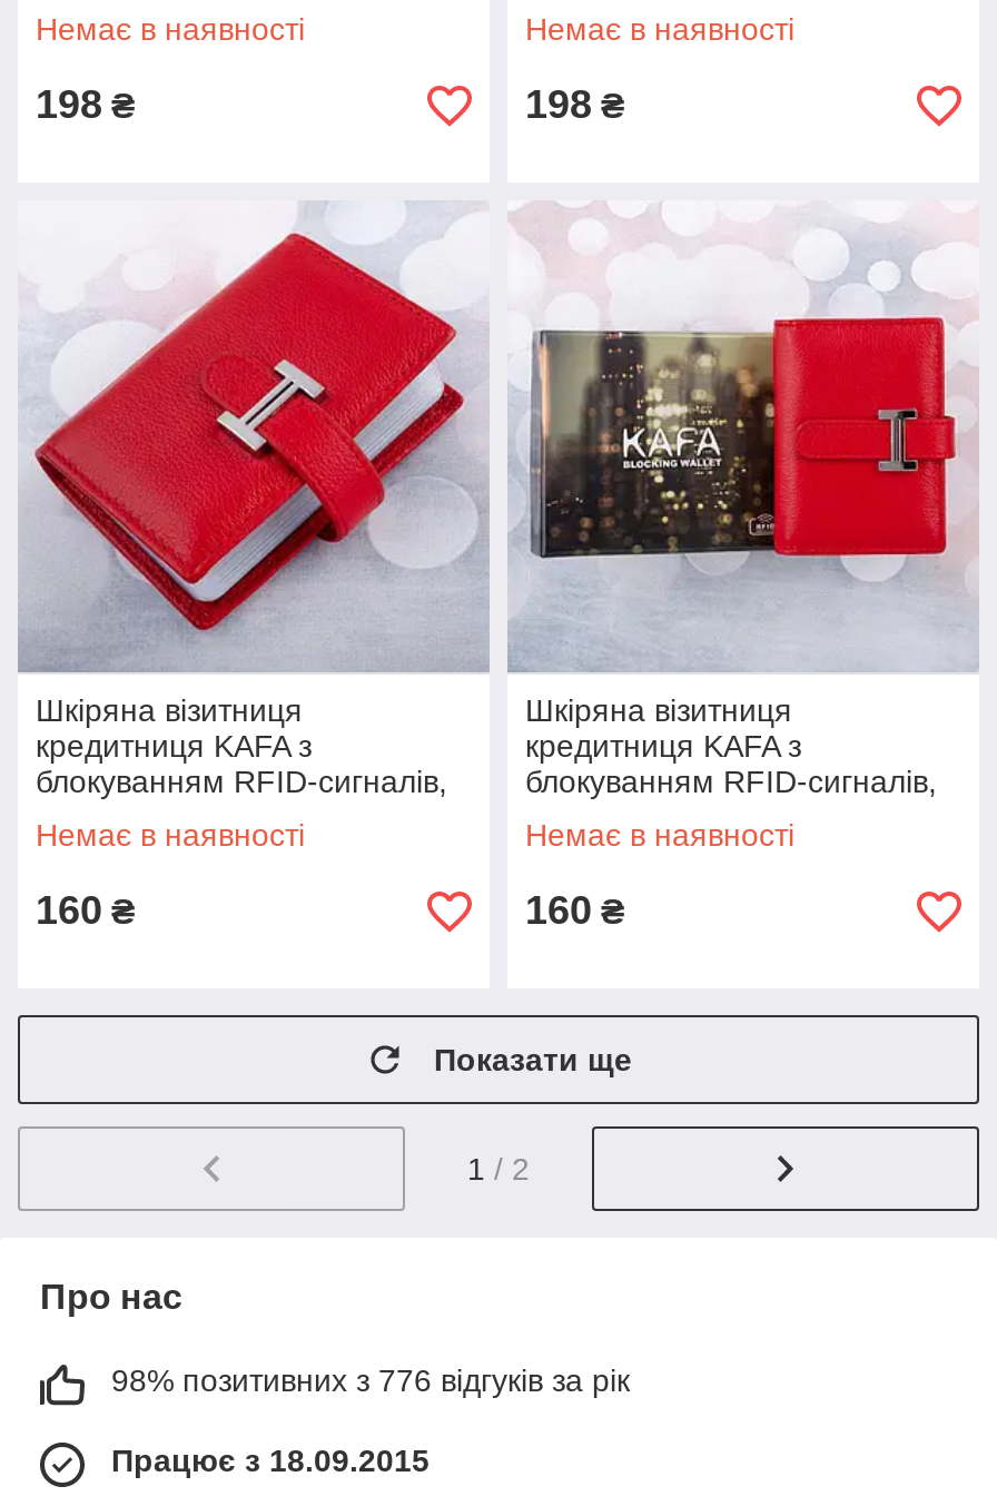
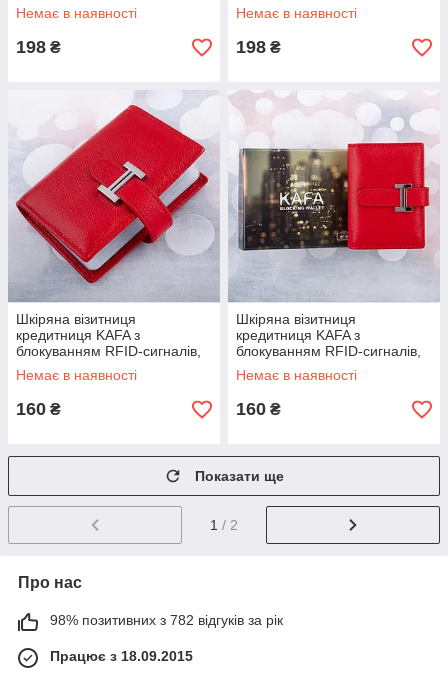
- 98% позитивних з 776 відгуків за рік
+ 98% позитивних з 782 відгуків за рік
